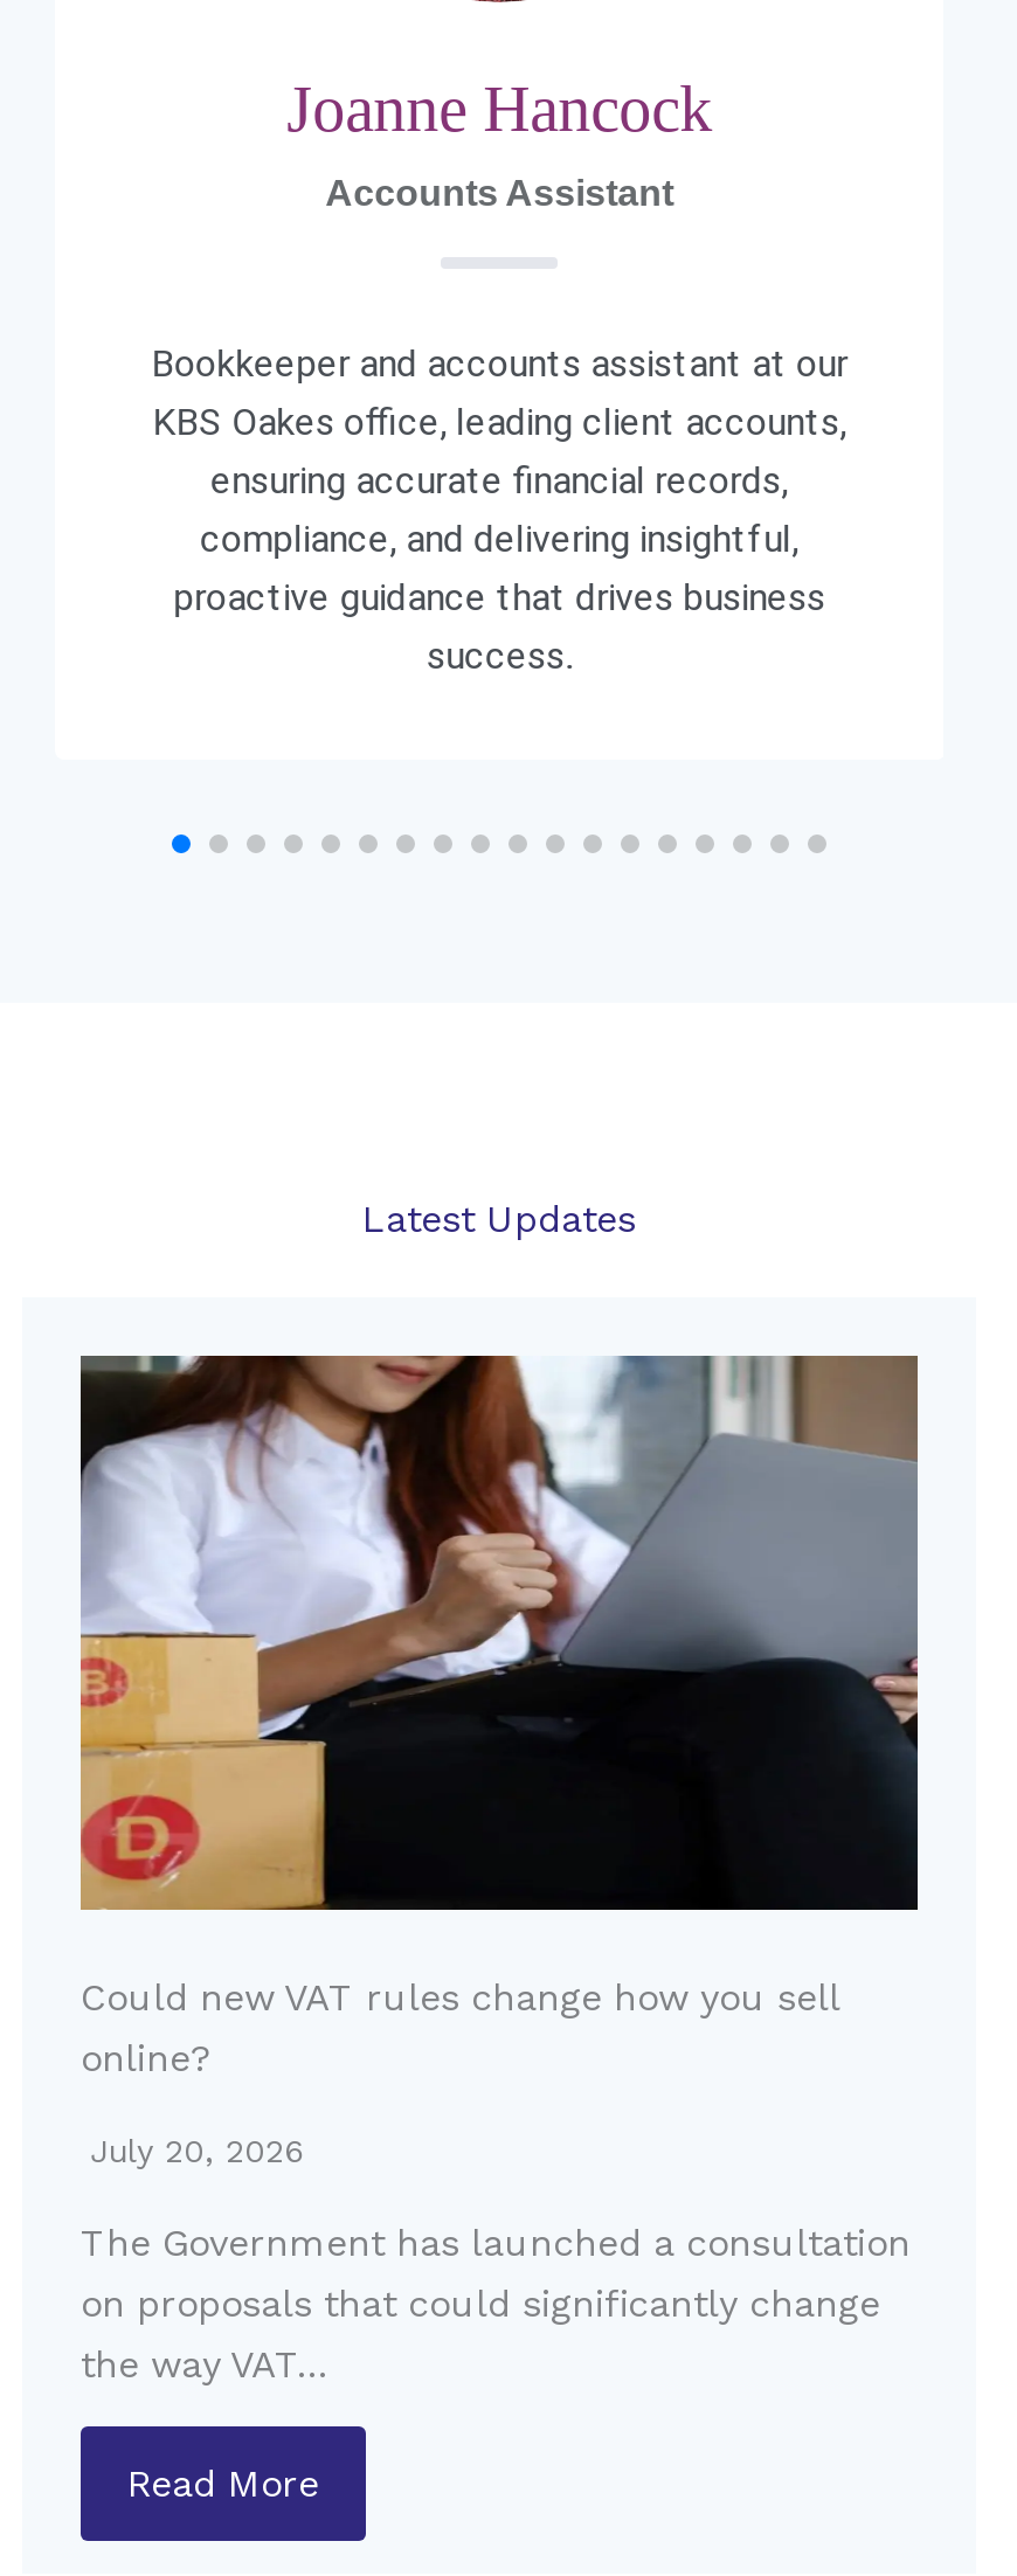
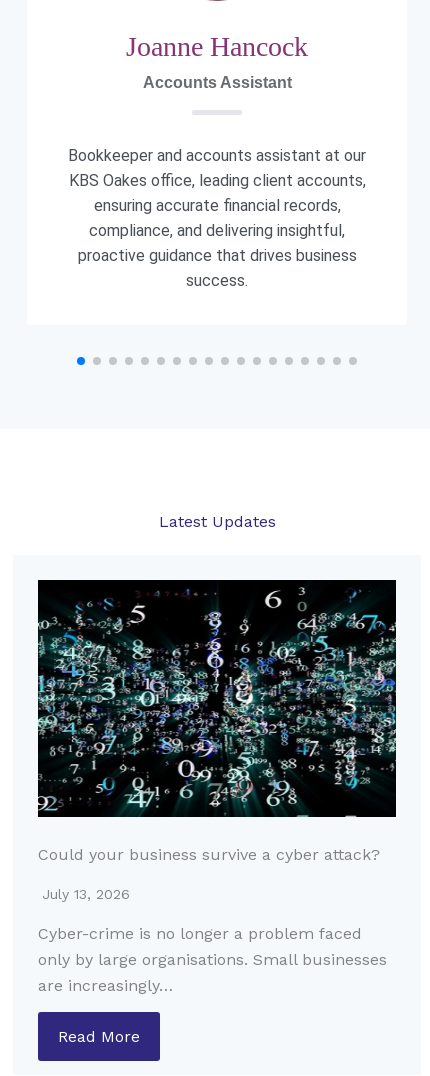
- [image]
- Could new VAT rules change how you sell
- online?
+ [image]
+ Could your business survive a cyber attack?

- July 20, 2026
+ July 13, 2026

- The Government has launched a consultation
- on proposals that could significantly change
- the way VAT…
+ Cyber-crime is no longer a problem faced
+ only by large organisations. Small businesses
+ are increasingly…
